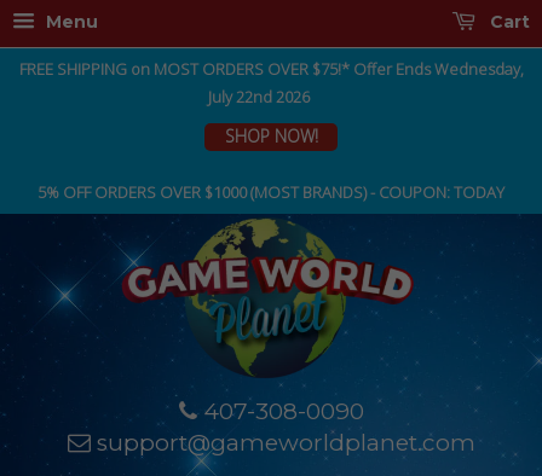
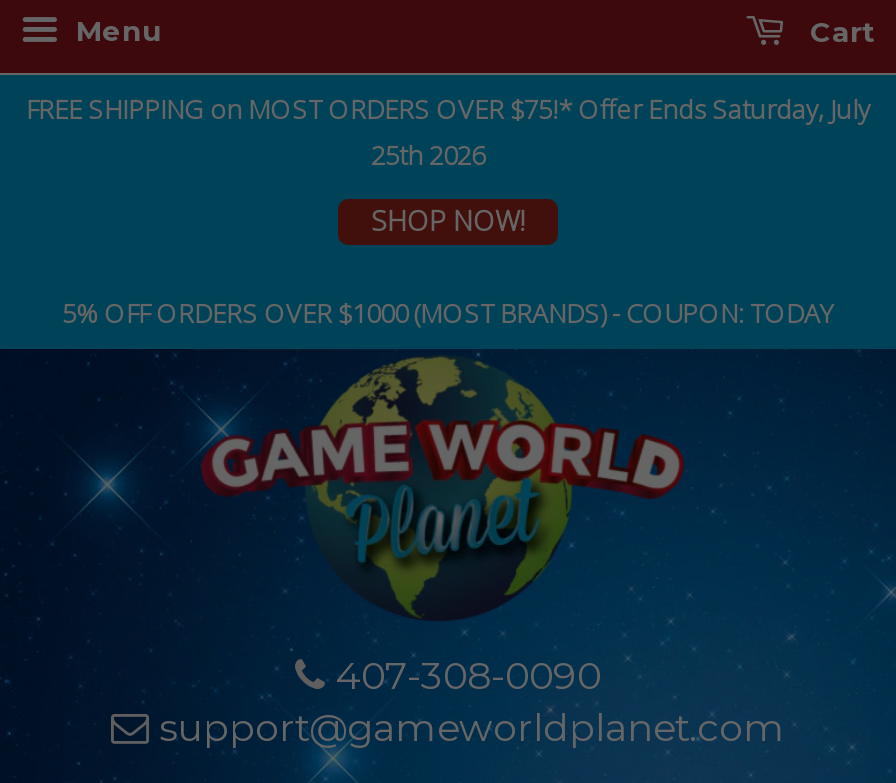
- FREE SHIPPING on MOST ORDERS OVER $75!* Offer Ends Wednesday,
- July 22nd 2026
+ FREE SHIPPING on MOST ORDERS OVER $75!* Offer Ends Saturday, July
+ 25th 2026
